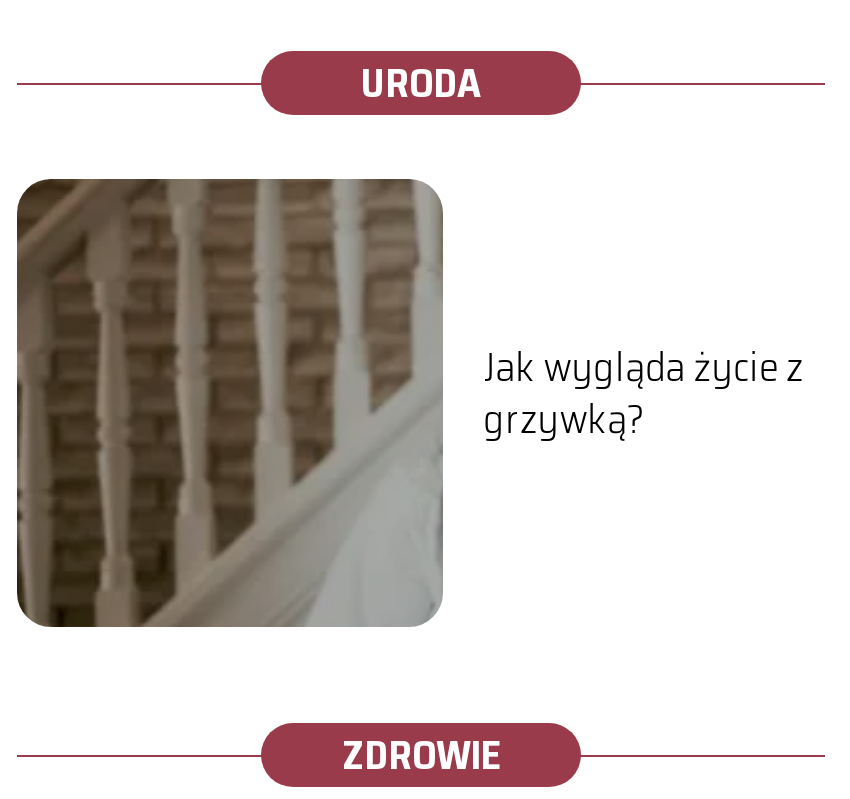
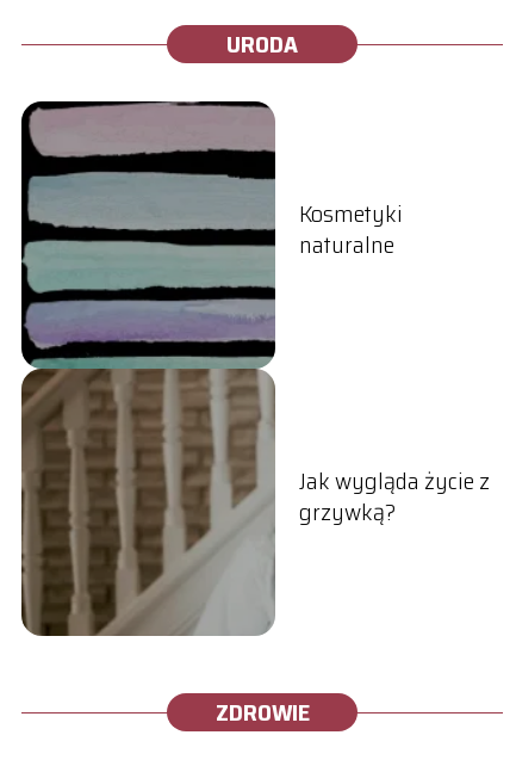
+ [image]
+ Kosmetyki
+ naturalne
